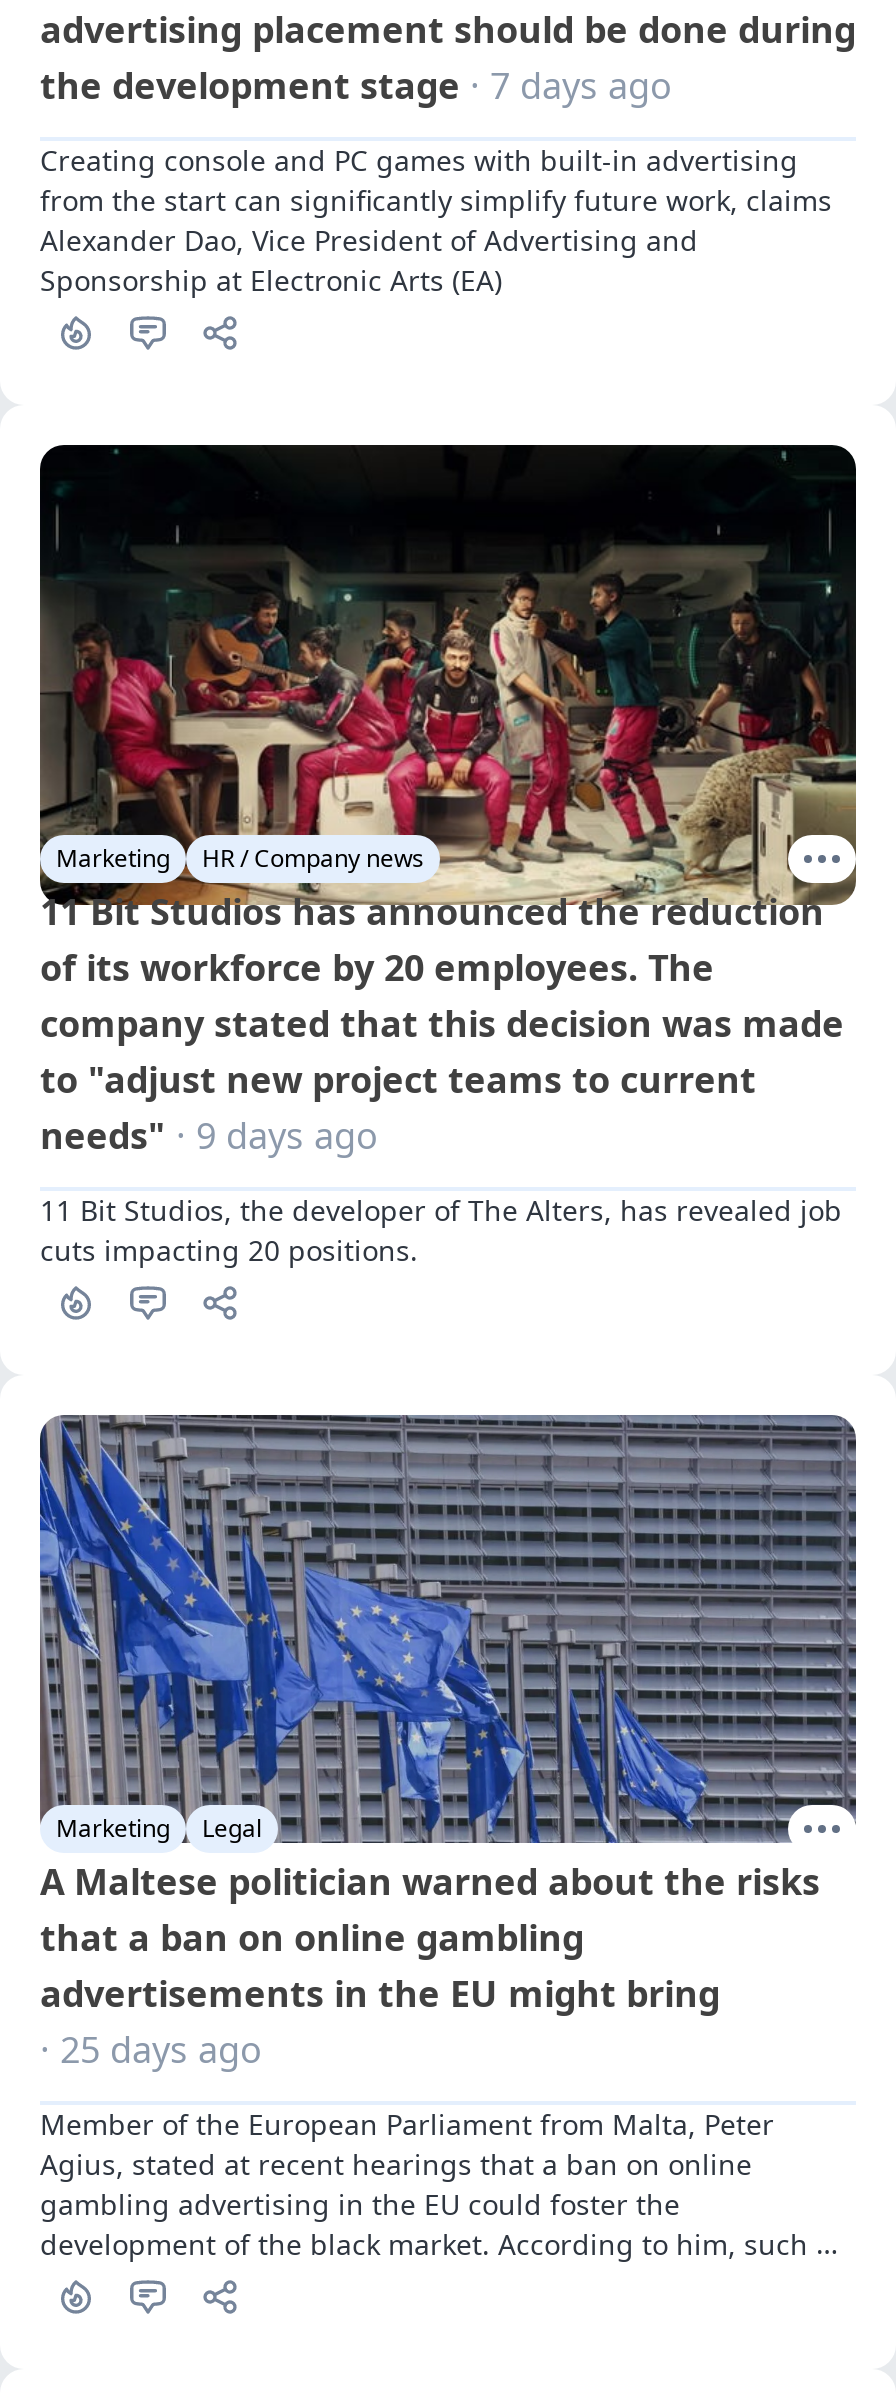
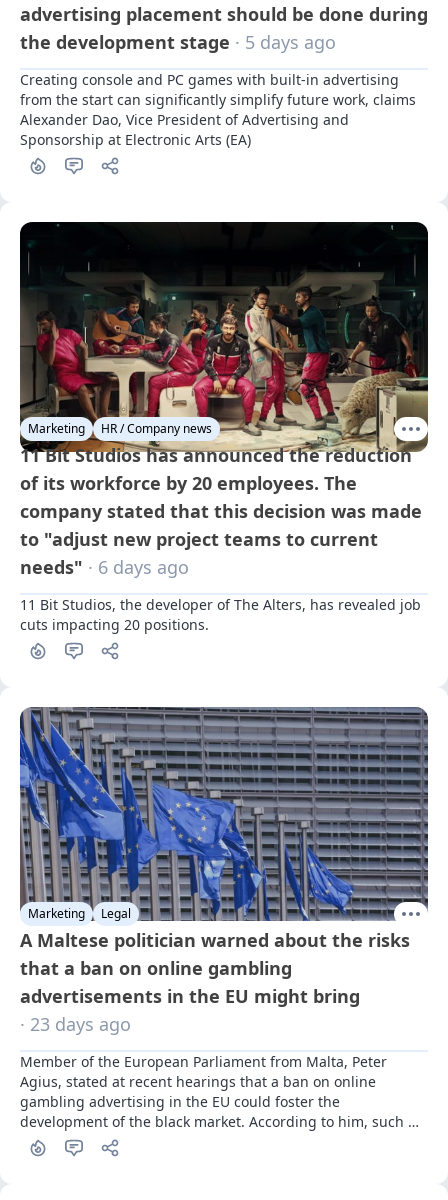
- the development stage · 7 days ago
+ the development stage · 5 days ago

- needs" · 9 days ago
+ needs" · 6 days ago

- · 25 days ago
+ · 23 days ago
